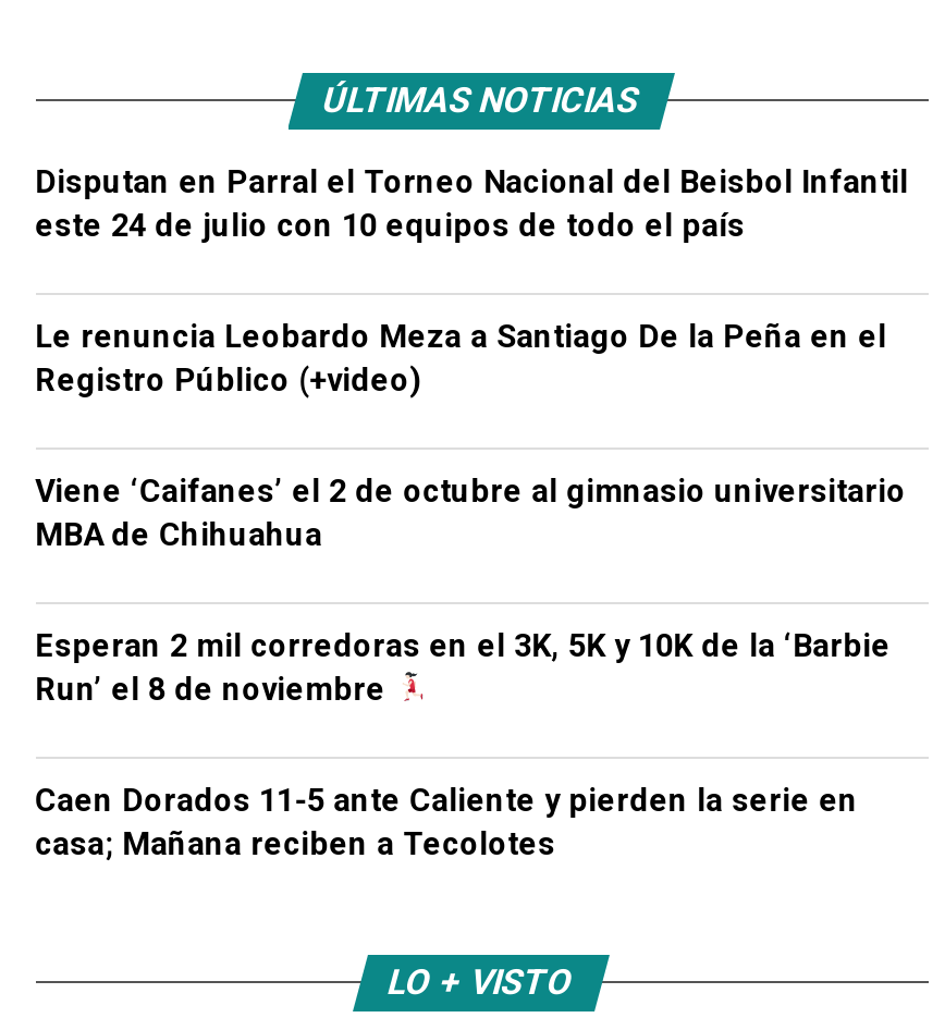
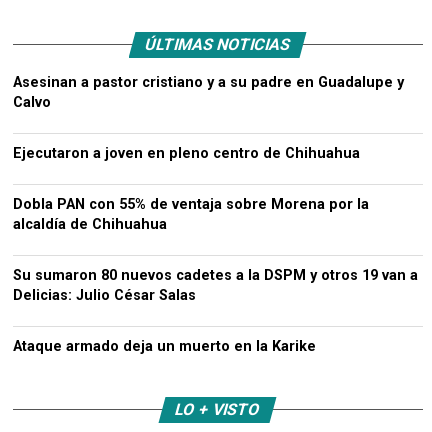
- Disputan en Parral el Torneo Nacional del Beisbol Infantil
- este 24 de julio con 10 equipos de todo el país
+ Asesinan a pastor cristiano y a su padre en Guadalupe y
+ Calvo

- Le renuncia Leobardo Meza a Santiago De la Peña en el
- Registro Público (+video)
+ Ejecutaron a joven en pleno centro de Chihuahua

- Viene ‘Caifanes’ el 2 de octubre al gimnasio universitario
- MBA de Chihuahua
+ Dobla PAN con 55% de ventaja sobre Morena por la
+ alcaldía de Chihuahua

- Esperan 2 mil corredoras en el 3K, 5K y 10K de la ‘Barbie
- Run’ el 8 de noviembre
+ Su sumaron 80 nuevos cadetes a la DSPM y otros 19 van a
+ Delicias: Julio César Salas

- Caen Dorados 11-5 ante Caliente y pierden la serie en
- casa; Mañana reciben a Tecolotes
+ Ataque armado deja un muerto en la Karike
